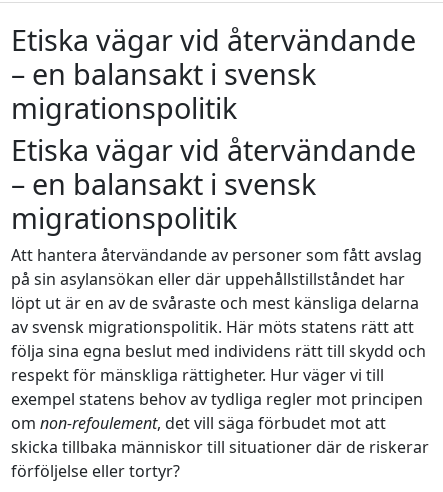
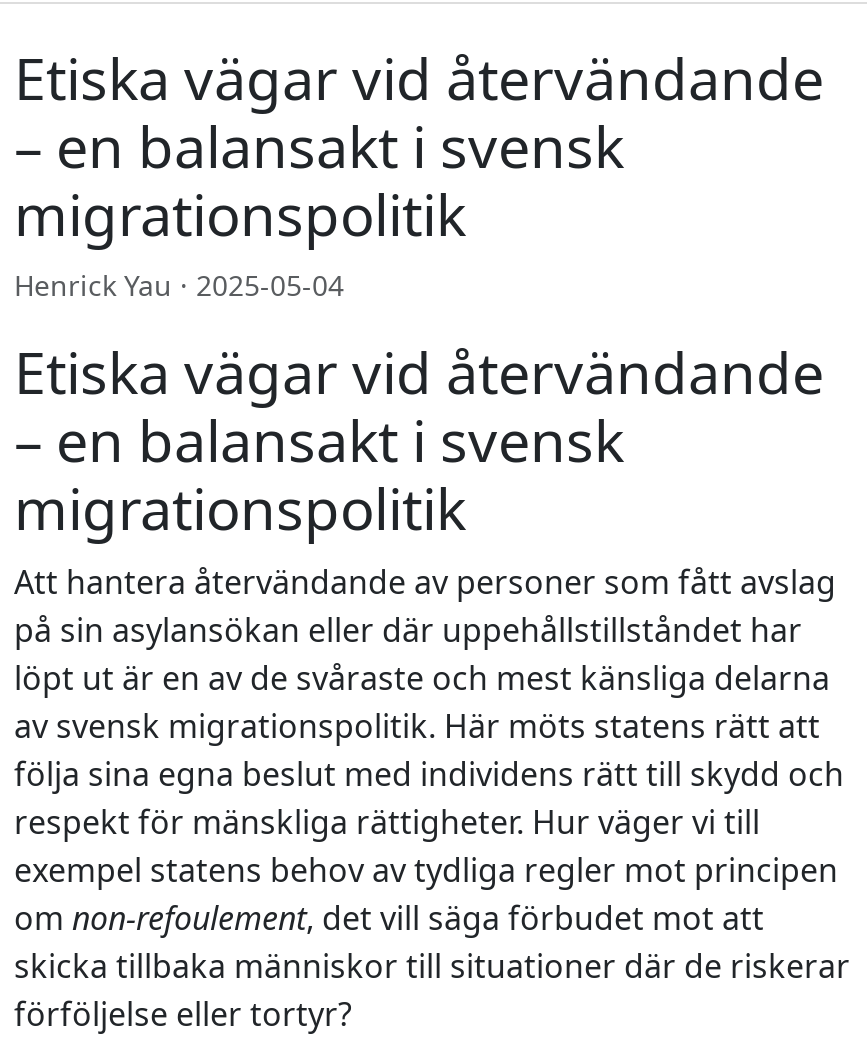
+ Henrick Yau · 2025-05-04
